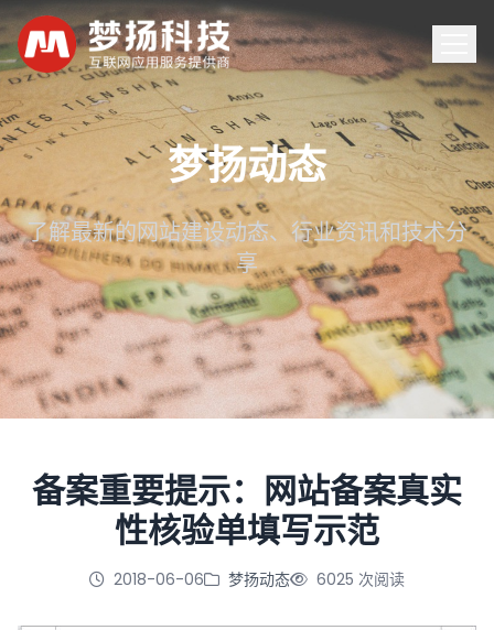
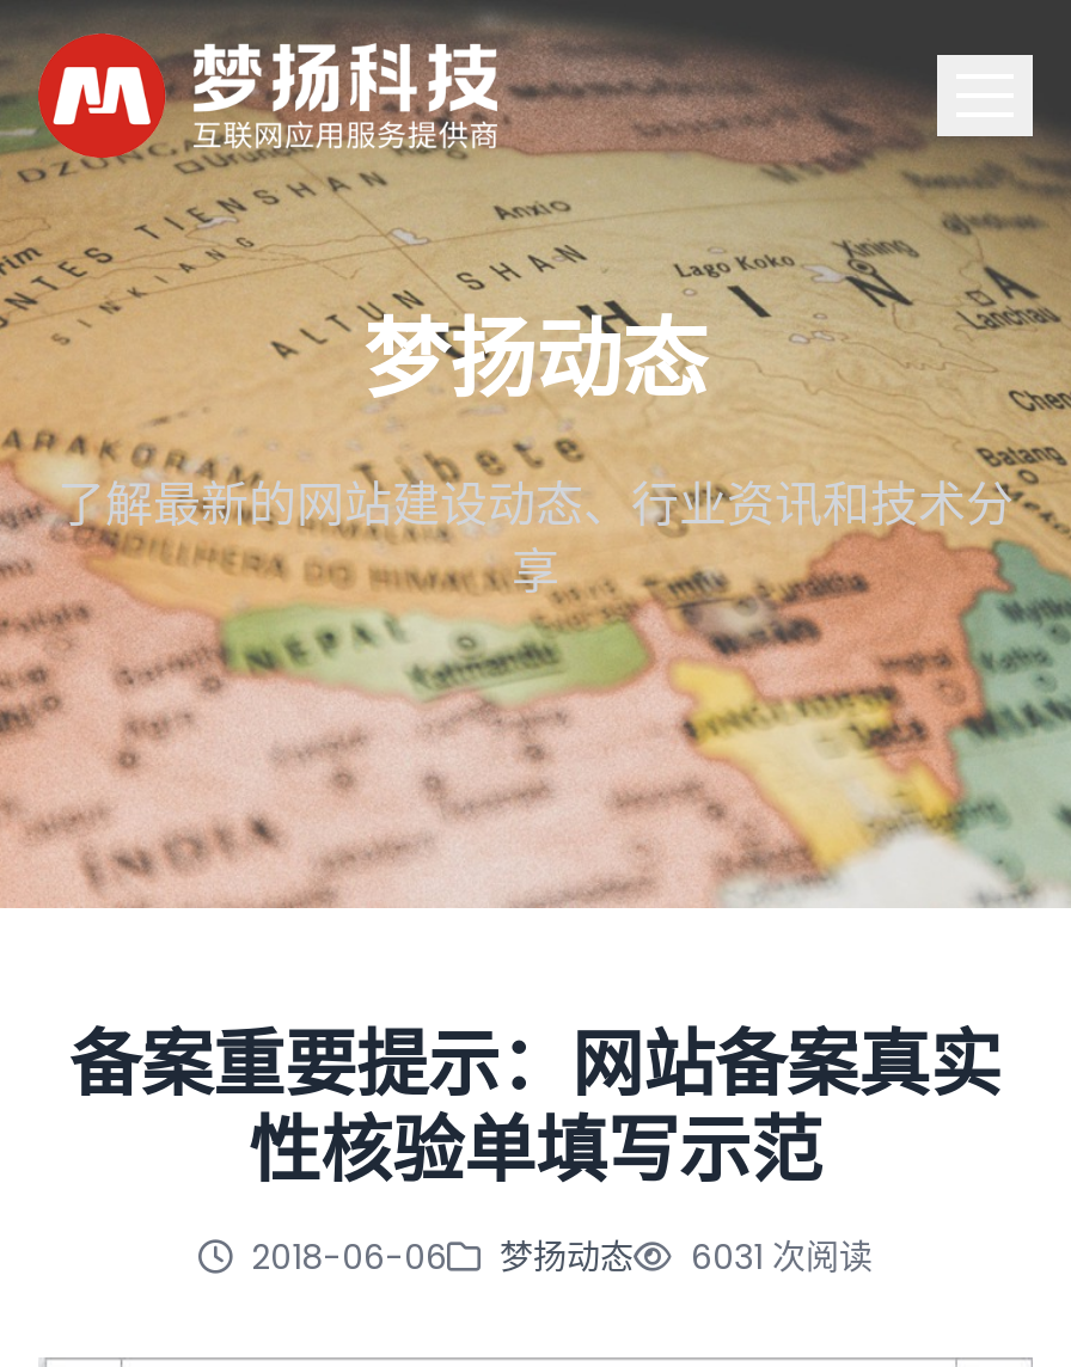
- 2018-06-06 梦扬动态 6025 次阅读
+ 2018-06-06 梦扬动态 6031 次阅读
